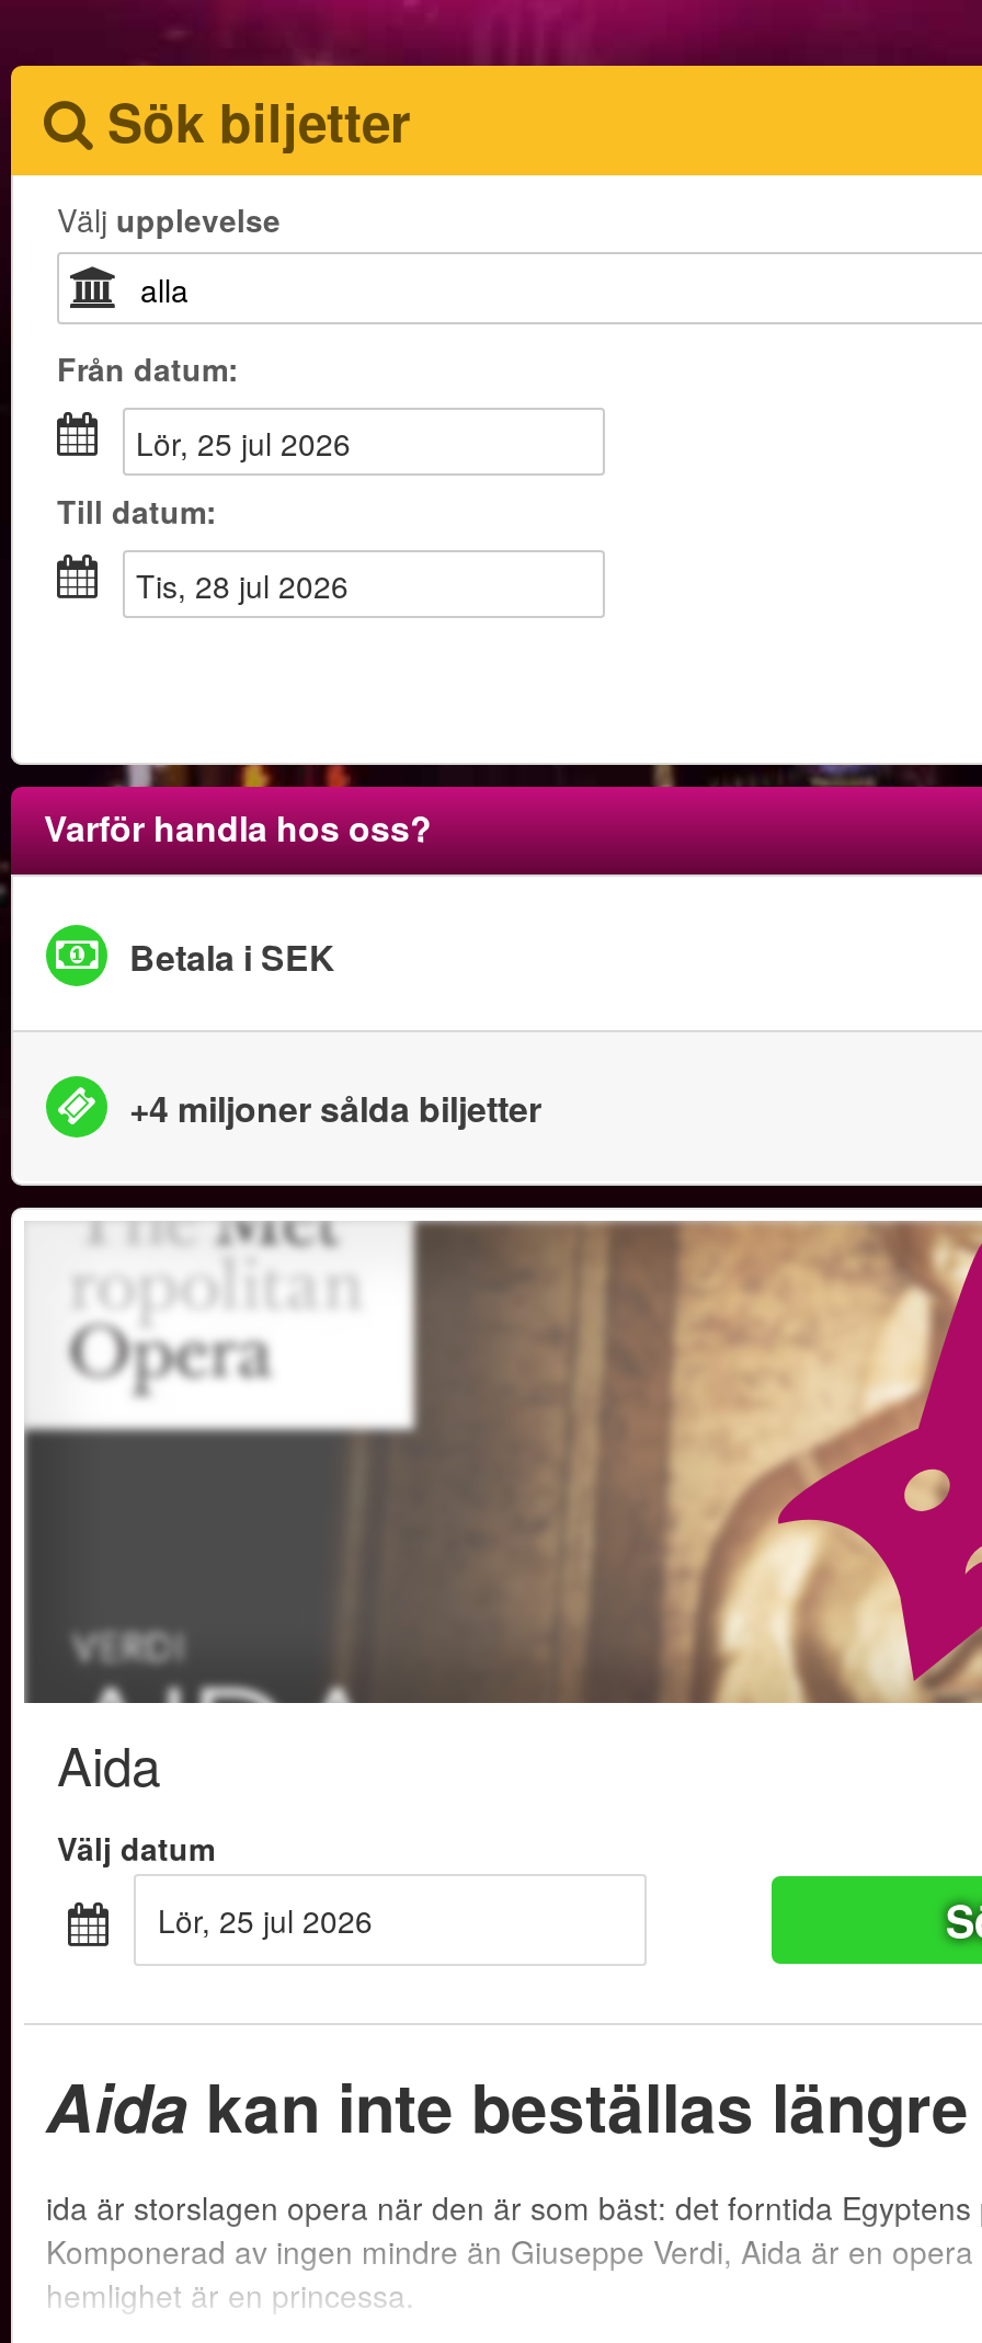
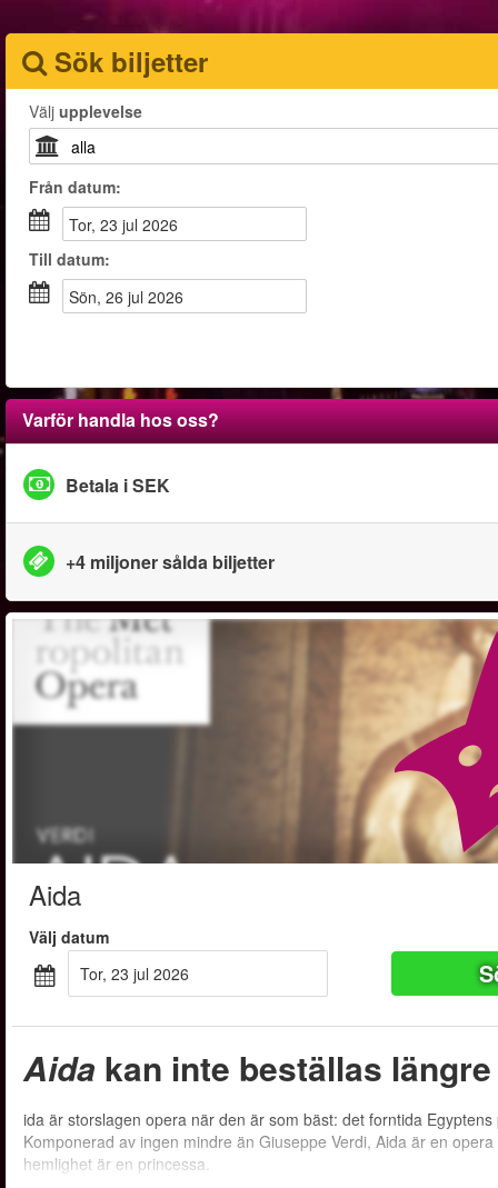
- lör, 25 jul 2026
+ tor, 23 jul 2026

- tis, 28 jul 2026
+ sön, 26 jul 2026

- lör, 25 jul 2026
+ tor, 23 jul 2026
